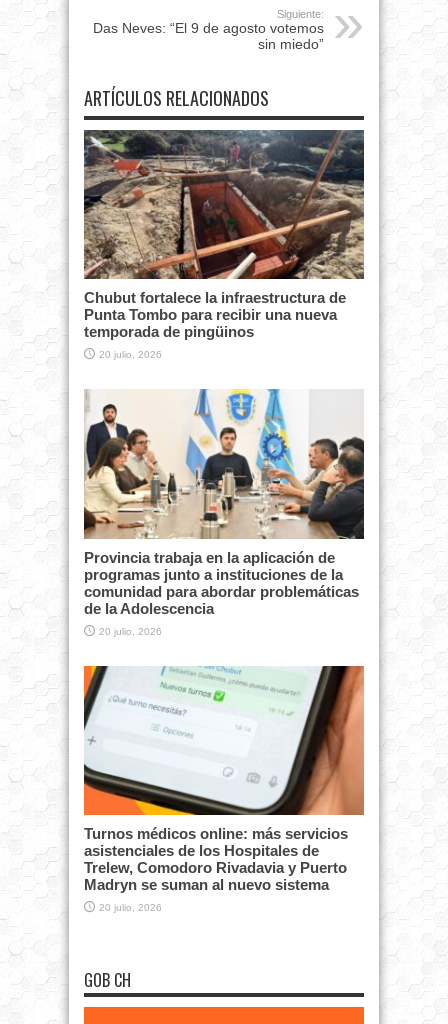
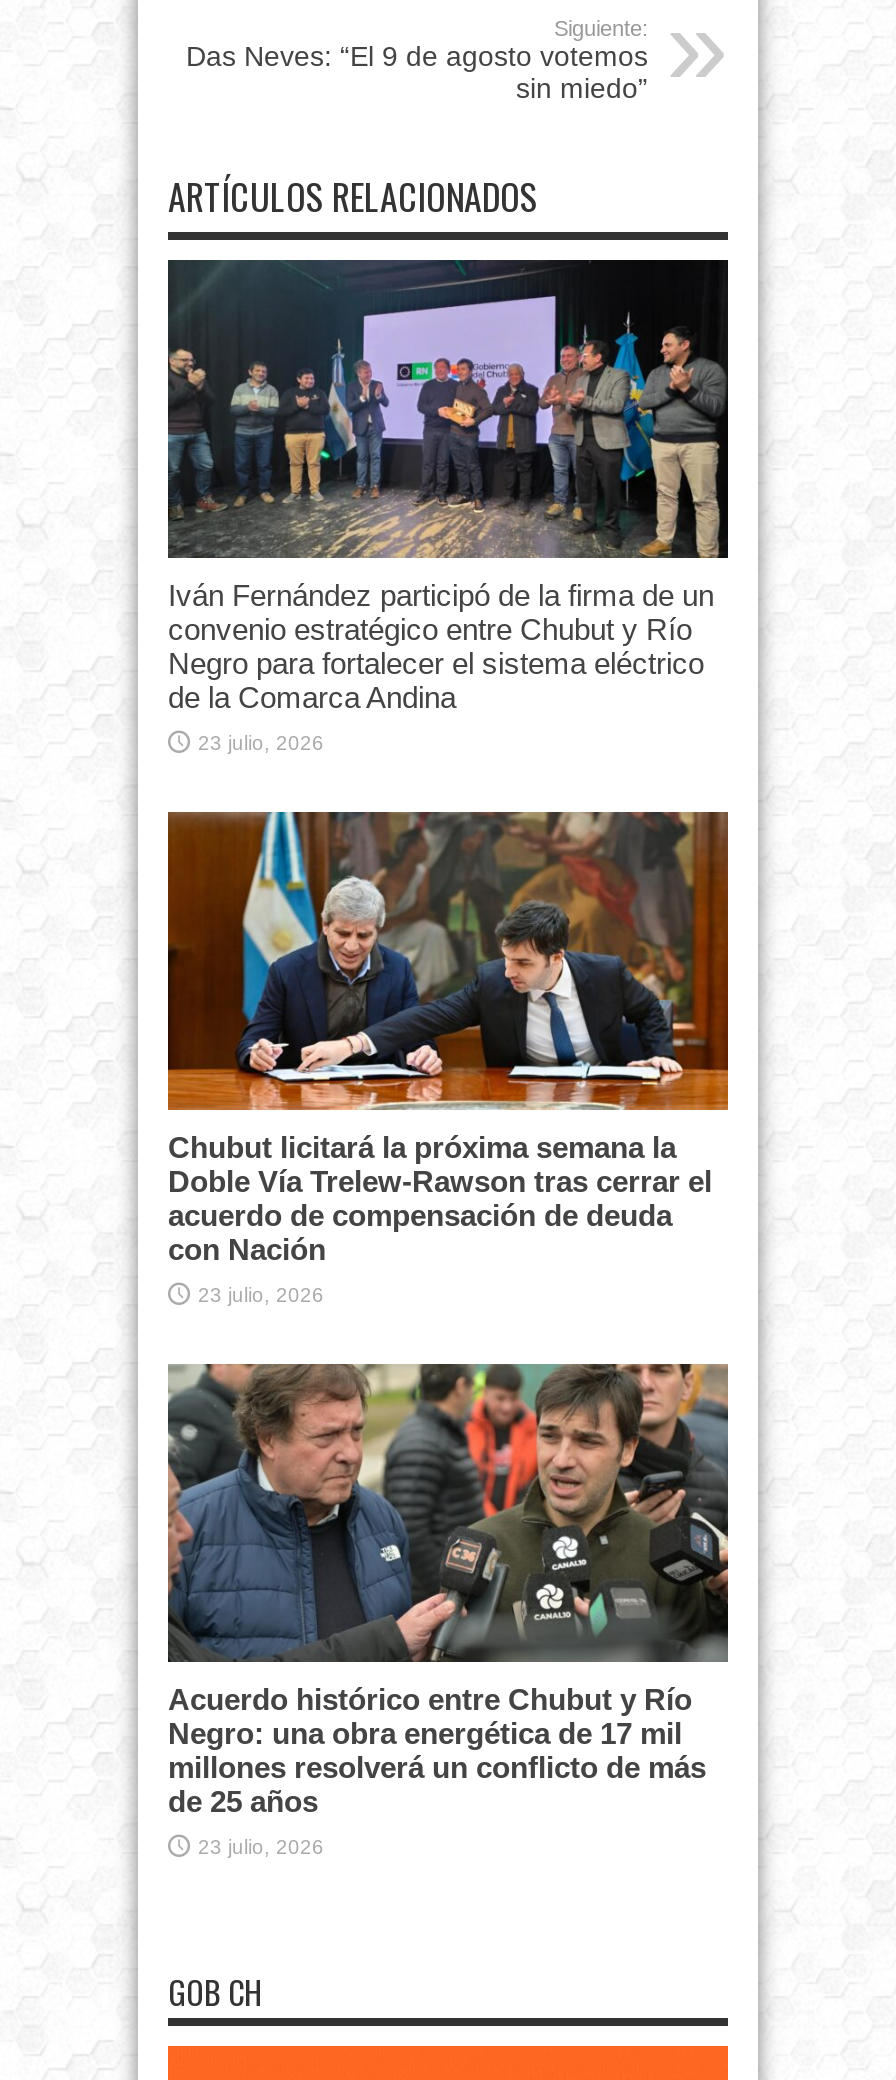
- [image]
- Chubut fortalece la infraestructura de
- Punta Tombo para recibir una nueva
- temporada de pingüinos
+ [image]
+ Iván Fernández participó de la firma de un
+ convenio estratégico entre Chubut y Río
+ Negro para fortalecer el sistema eléctrico
+ de la Comarca Andina

- 20 julio, 2026
+ 23 julio, 2026

- [image]
- Provincia trabaja en la aplicación de
- programas junto a instituciones de la
- comunidad para abordar problemáticas
- de la Adolescencia
+ [image]
+ Chubut licitará la próxima semana la
+ Doble Vía Trelew-Rawson tras cerrar el
+ acuerdo de compensación de deuda
+ con Nación

- 20 julio, 2026
+ 23 julio, 2026

- [image]
- Turnos médicos online: más servicios
- asistenciales de los Hospitales de
- Trelew, Comodoro Rivadavia y Puerto
- Madryn se suman al nuevo sistema
+ [image]
+ Acuerdo histórico entre Chubut y Río
+ Negro: una obra energética de 17 mil
+ millones resolverá un conflicto de más
+ de 25 años

- 20 julio, 2026
+ 23 julio, 2026
